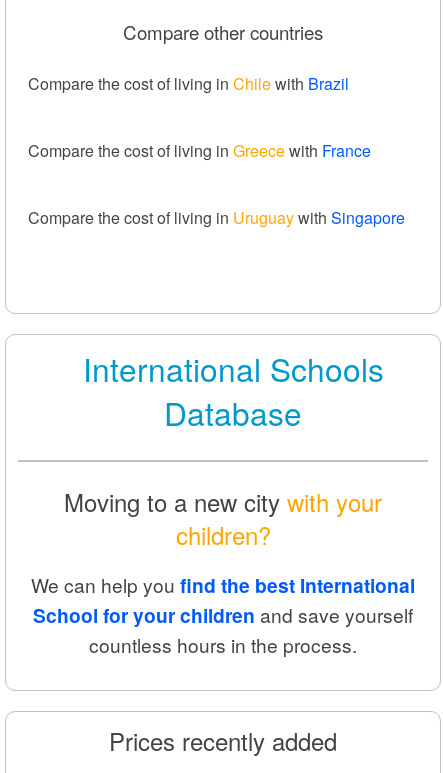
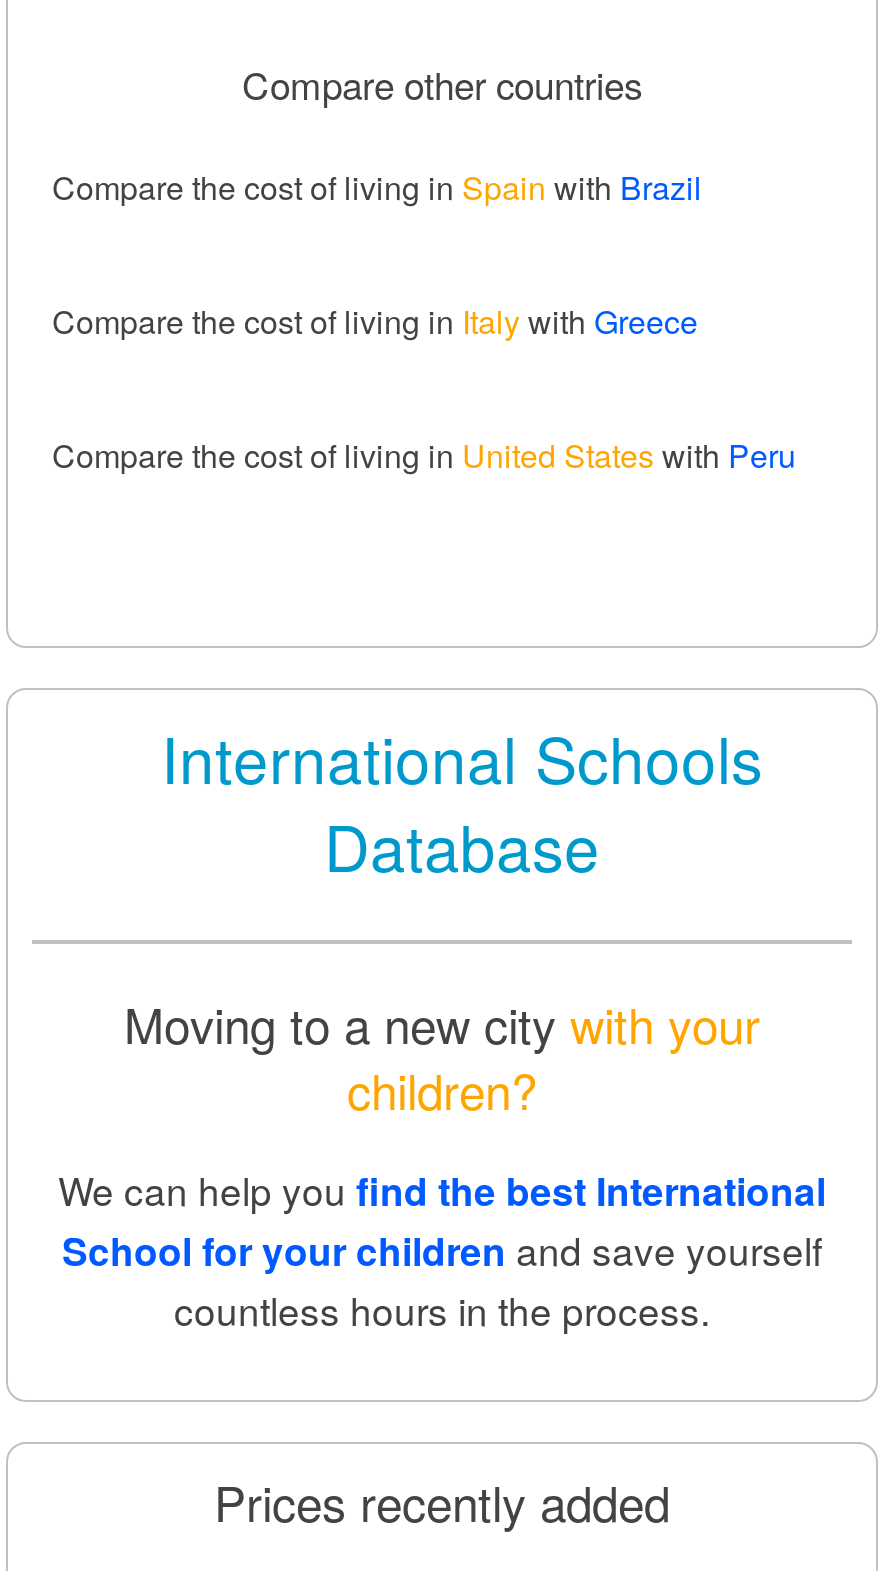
- Compare the cost of living in Chile with Brazil
+ Compare the cost of living in Spain with Brazil

- Compare the cost of living in Greece with France
+ Compare the cost of living in Italy with Greece

- Compare the cost of living in Uruguay with Singapore
+ Compare the cost of living in United States with Peru
